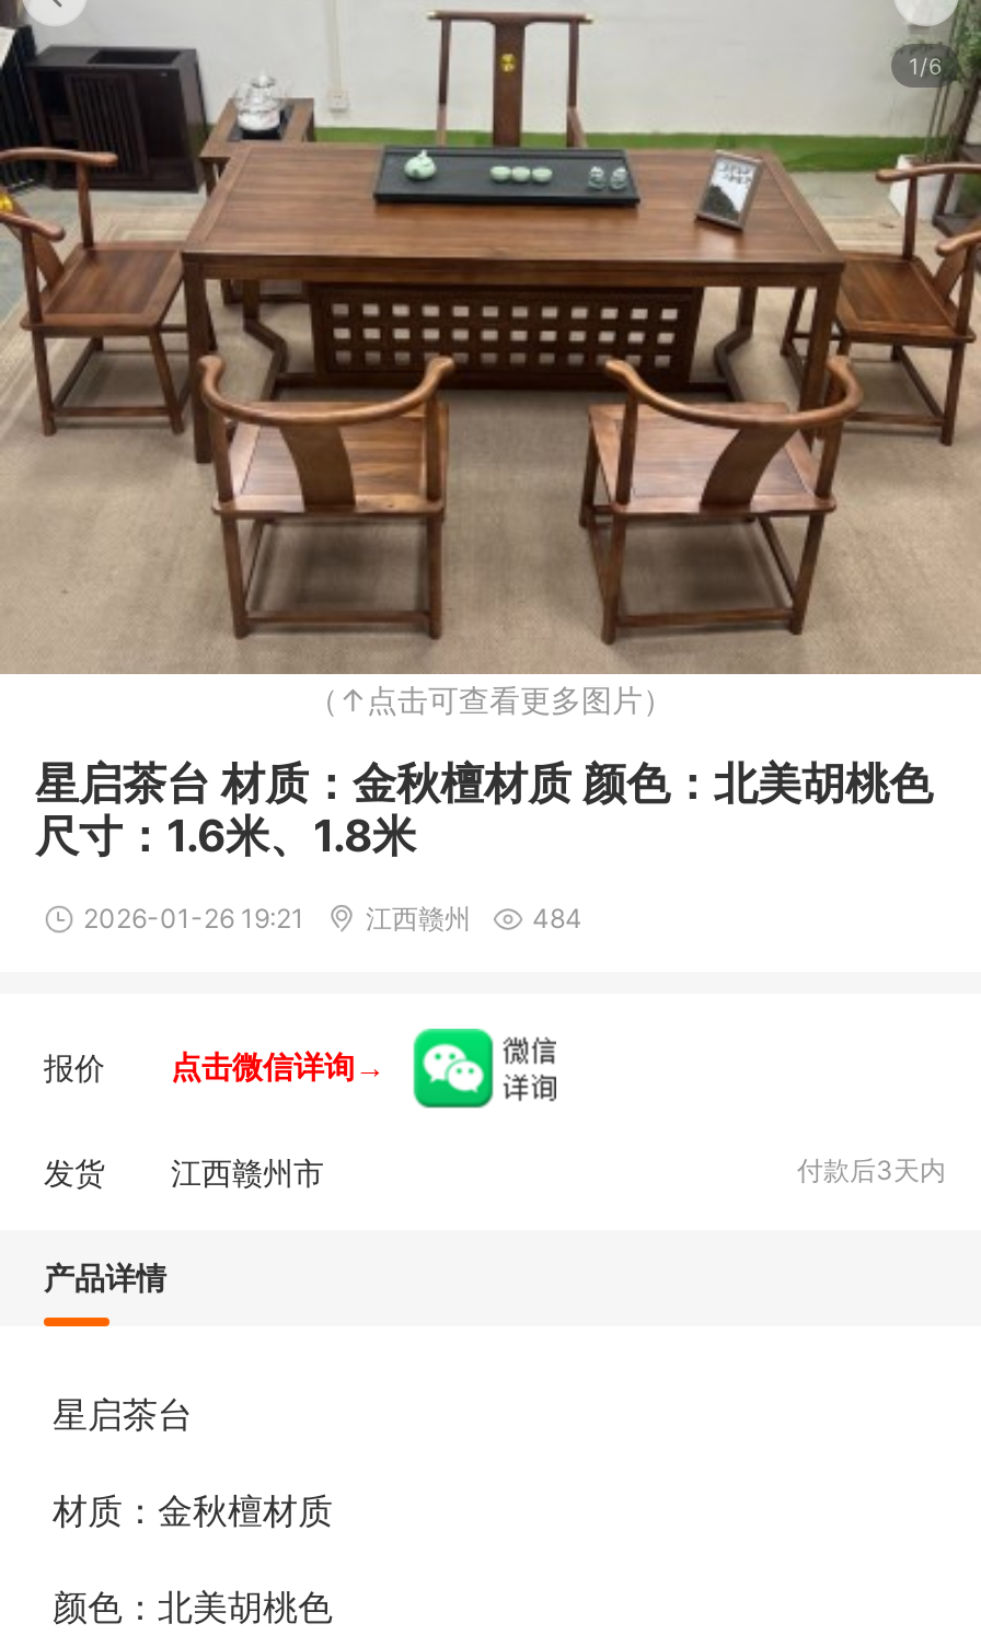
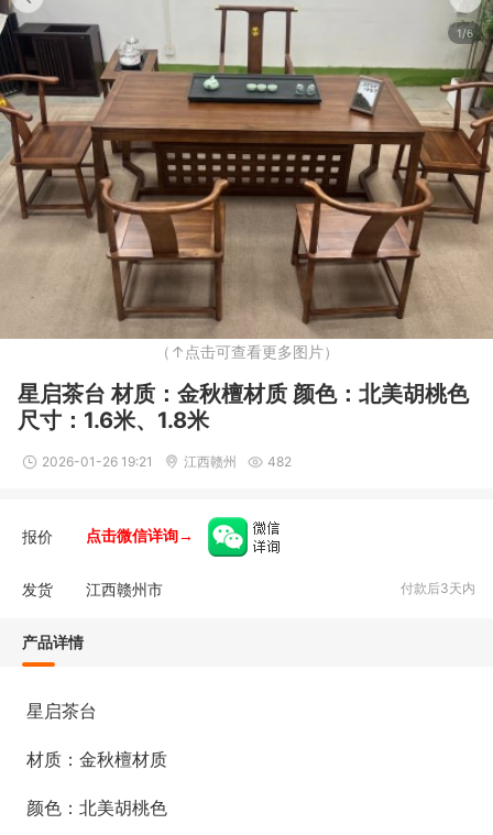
- 484
+ 482
